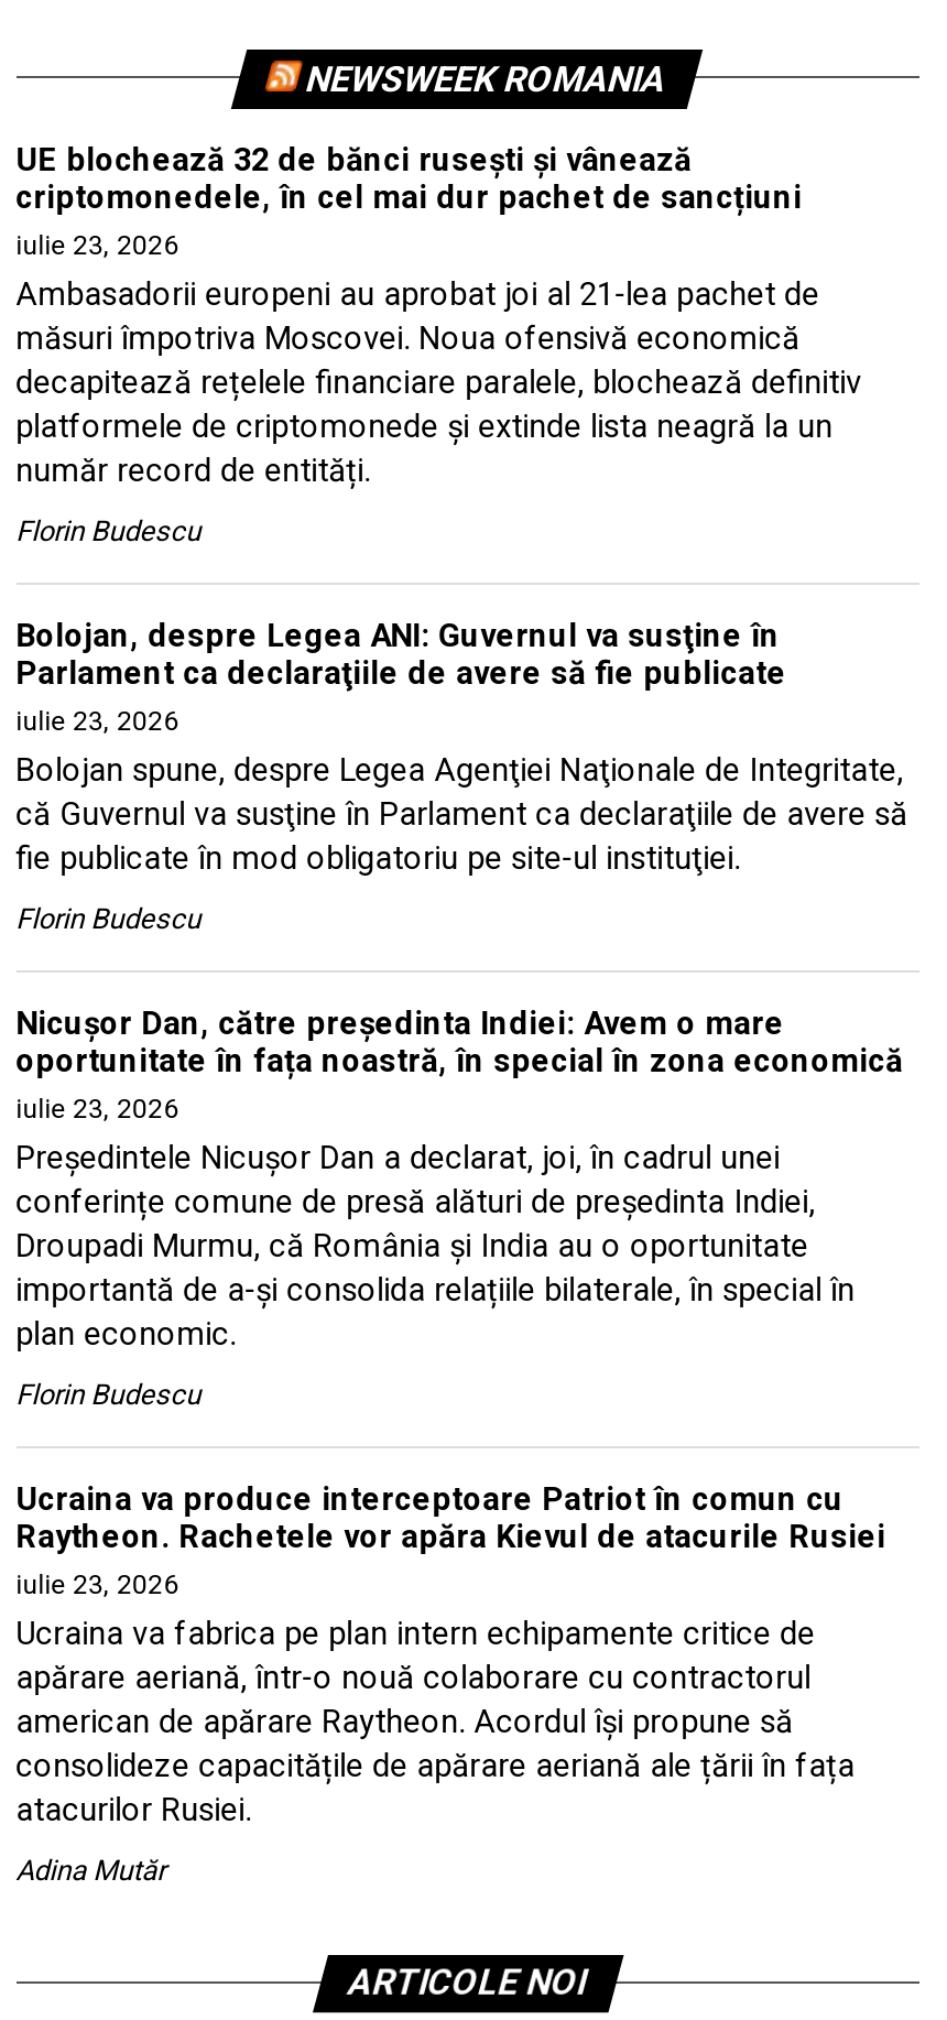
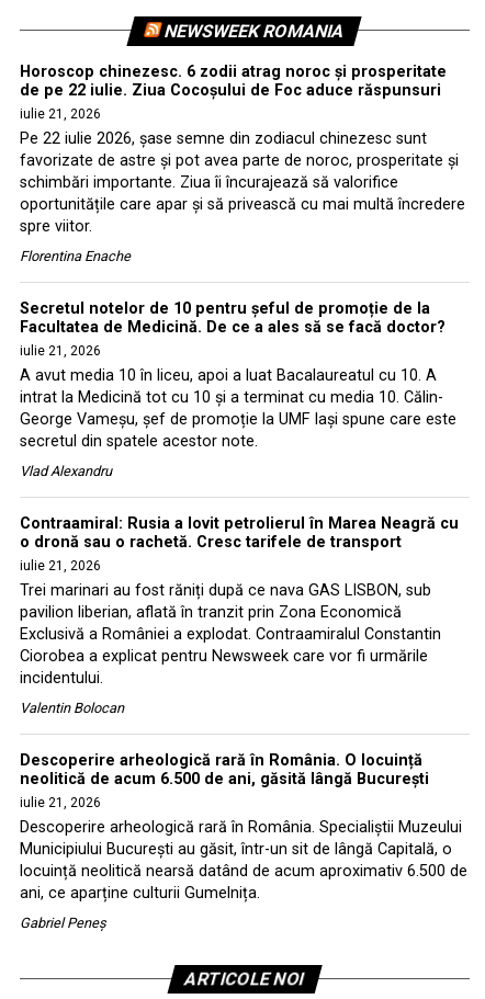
- UE blochează 32 de bănci rusești și vânează
- criptomonedele, în cel mai dur pachet de sancțiuni
- iulie 23, 2026
- Ambasadorii europeni au aprobat joi al 21-lea pachet de
- măsuri împotriva Moscovei. Noua ofensivă economică
- decapitează rețelele financiare paralele, blochează definitiv
- platformele de criptomonede și extinde lista neagră la un
- număr record de entități.
+ Horoscop chinezesc. 6 zodii atrag noroc și prosperitate
+ de pe 22 iulie. Ziua Cocoșului de Foc aduce răspunsuri
+ iulie 21, 2026
+ Pe 22 iulie 2026, șase semne din zodiacul chinezesc sunt
+ favorizate de astre și pot avea parte de noroc, prosperitate și
+ schimbări importante. Ziua îi încurajează să valorifice
+ oportunitățile care apar și să privească cu mai multă încredere
+ spre viitor.

- Florin Budescu
+ Florentina Enache

- Bolojan, despre Legea ANI: Guvernul va susţine în
- Parlament ca declaraţiile de avere să fie publicate
- iulie 23, 2026
- Bolojan spune, despre Legea Agenţiei Naţionale de Integritate,
- că Guvernul va susţine în Parlament ca declaraţiile de avere să
- fie publicate în mod obligatoriu pe site-ul instituţiei.
+ Secretul notelor de 10 pentru șeful de promoție de la
+ Facultatea de Medicină. De ce a ales să se facă doctor?
+ iulie 21, 2026
+ A avut media 10 în liceu, apoi a luat Bacalaureatul cu 10. A
+ intrat la Medicină tot cu 10 și a terminat cu media 10. Călin-
+ George Vameșu, șef de promoție la UMF Iași spune care este
+ secretul din spatele acestor note.

- Florin Budescu
+ Vlad Alexandru

- Nicușor Dan, către președinta Indiei: Avem o mare
- oportunitate în fața noastră, în special în zona economică
- iulie 23, 2026
- Președintele Nicușor Dan a declarat, joi, în cadrul unei
- conferințe comune de presă alături de președinta Indiei,
- Droupadi Murmu, că România și India au o oportunitate
- importantă de a-și consolida relațiile bilaterale, în special în
- plan economic.
+ Contraamiral: Rusia a lovit petrolierul în Marea Neagră cu
+ o dronă sau o rachetă. Cresc tarifele de transport
+ iulie 21, 2026
+ Trei marinari au fost răniți după ce nava GAS LISBON, sub
+ pavilion liberian, aflată în tranzit prin Zona Economică
+ Exclusivă a României a explodat. Contraamiralul Constantin
+ Ciorobea a explicat pentru Newsweek care vor fi urmările
+ incidentului.

- Florin Budescu
+ Valentin Bolocan

- Ucraina va produce interceptoare Patriot în comun cu
- Raytheon. Rachetele vor apăra Kievul de atacurile Rusiei
- iulie 23, 2026
- Ucraina va fabrica pe plan intern echipamente critice de
- apărare aeriană, într-o nouă colaborare cu contractorul
- american de apărare Raytheon. Acordul își propune să
- consolideze capacitățile de apărare aeriană ale țării în fața
- atacurilor Rusiei.
+ Descoperire arheologică rară în România. O locuință
+ neolitică de acum 6.500 de ani, găsită lângă București
+ iulie 21, 2026
+ Descoperire arheologică rară în România. Specialiștii Muzeului
+ Municipiului București au găsit, într-un sit de lângă Capitală, o
+ locuință neolitică nearsă datând de acum aproximativ 6.500 de
+ ani, ce aparține culturii Gumelnița.

- Adina Mutăr
+ Gabriel Peneș
